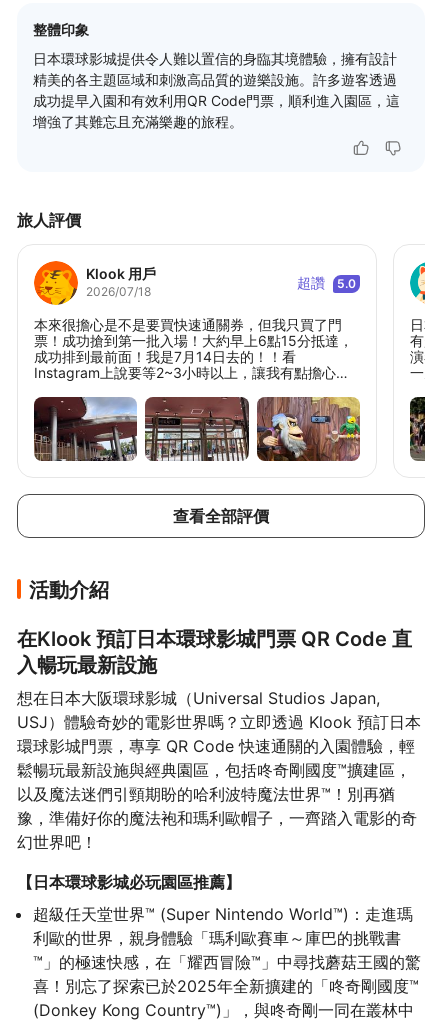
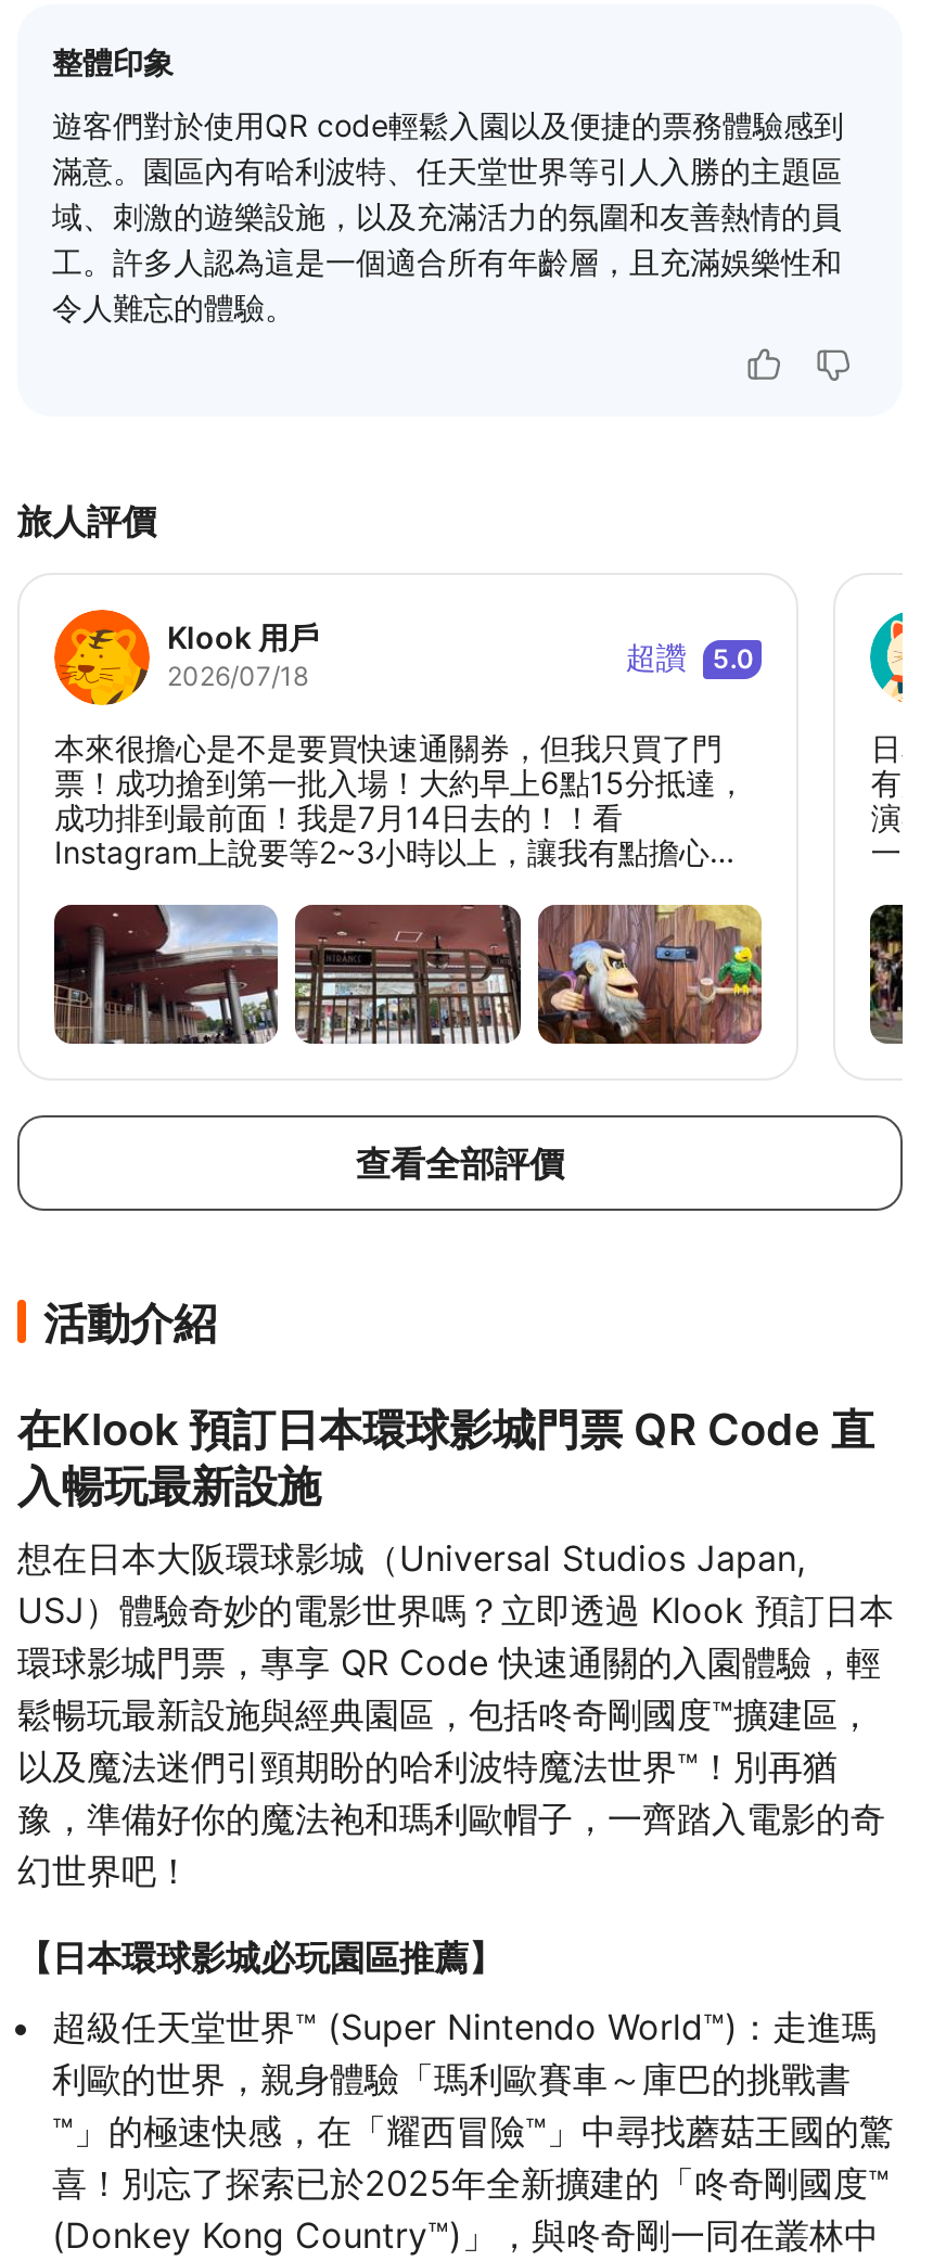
- 日本環球影城提供令人難以置信的身臨其境體驗，擁有設計
- 精美的各主題區域和刺激高品質的遊樂設施。許多遊客透過
- 成功提早入園和有效利用QR Code門票，順利進入園區，這
- 增強了其難忘且充滿樂趣的旅程。
+ 遊客們對於使用QR code輕鬆入園以及便捷的票務體驗感到
+ 滿意。園區內有哈利波特、任天堂世界等引人入勝的主題區
+ 域、刺激的遊樂設施，以及充滿活力的氛圍和友善熱情的員
+ 工。許多人認為這是一個適合所有年齡層，且充滿娛樂性和
+ 令人難忘的體驗。
